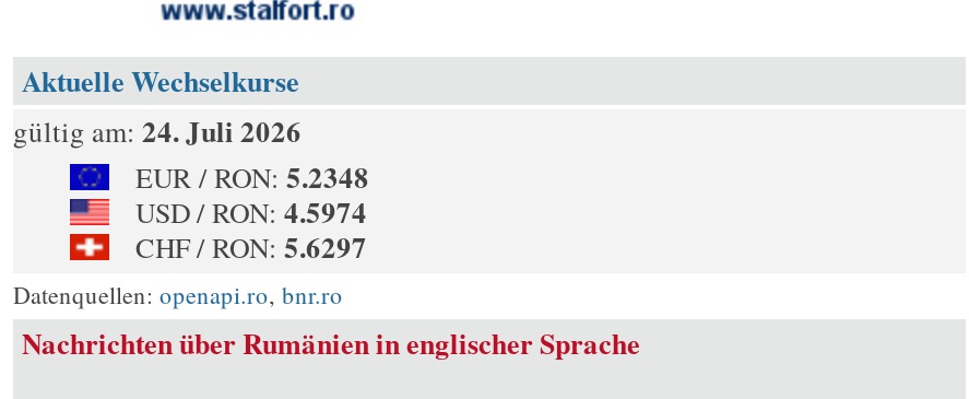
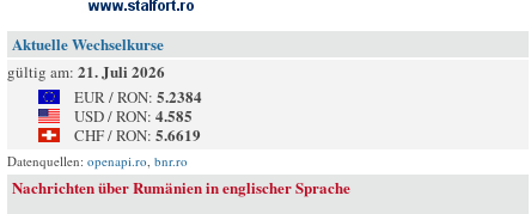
- gültig am: 24. Juli 2026
+ gültig am: 21. Juli 2026

- EUR / RON: 5.2348
+ EUR / RON: 5.2384

- USD / RON: 4.5974
+ USD / RON: 4.585

- CHF / RON: 5.6297
+ CHF / RON: 5.6619
